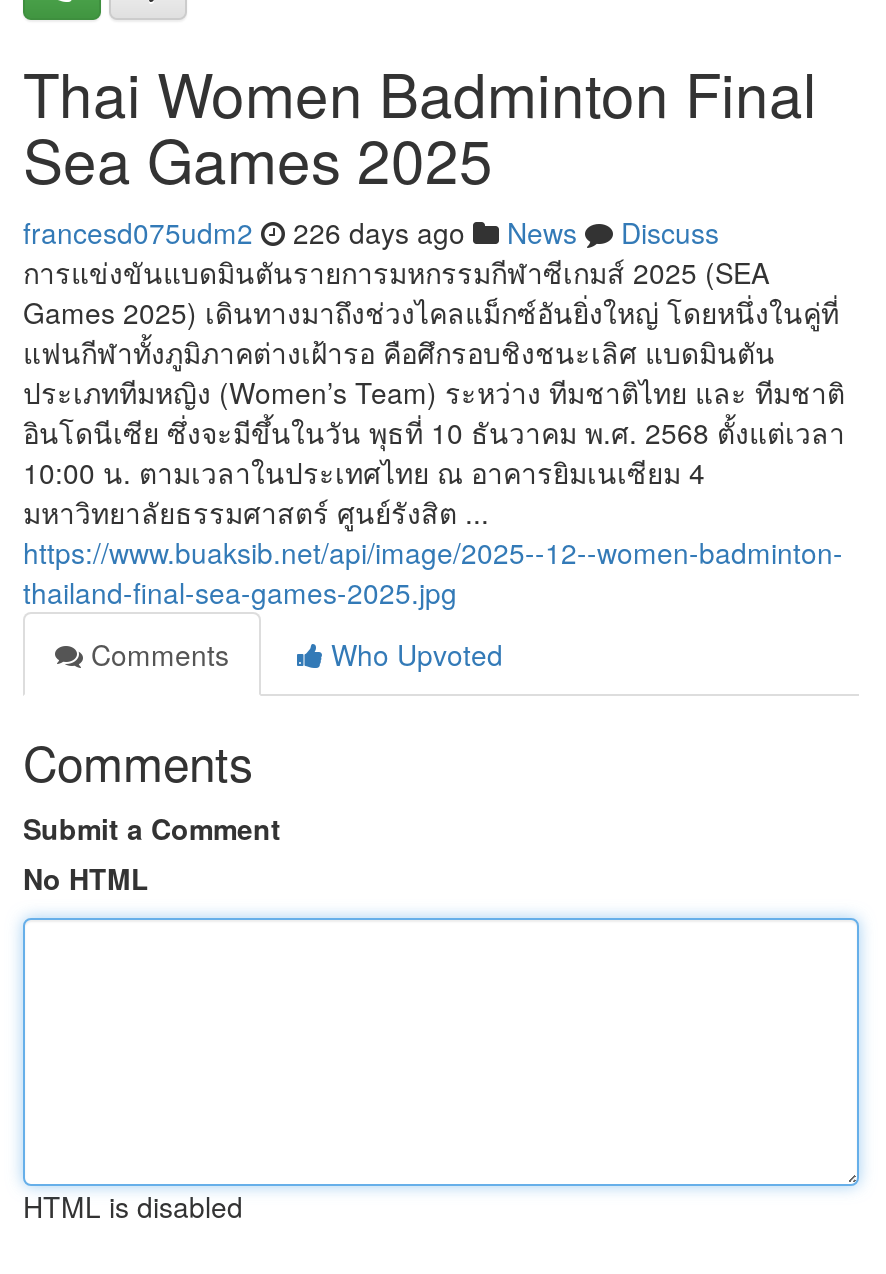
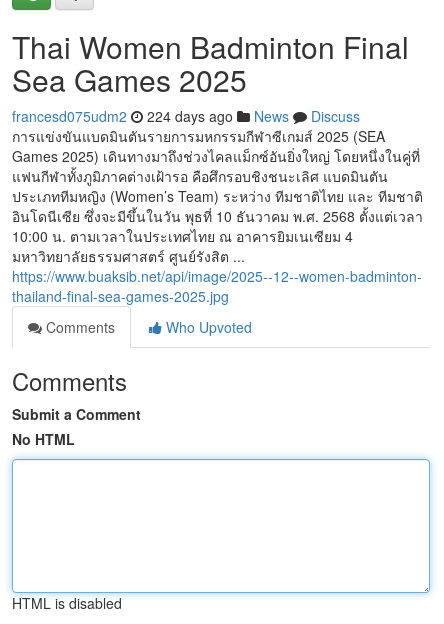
- francesd075udm2 226 days ago News Discuss
+ francesd075udm2 224 days ago News Discuss
